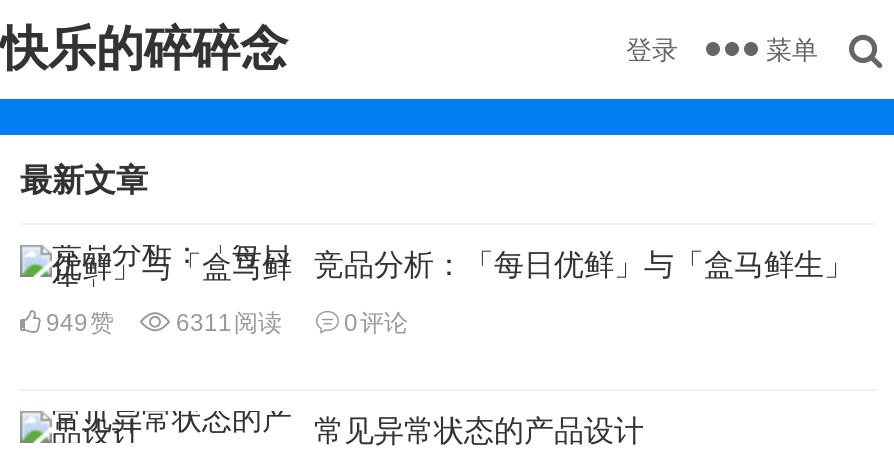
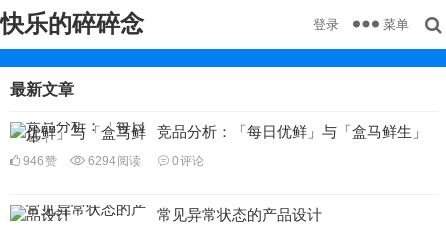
- 949赞
+ 946赞

- 6311阅读
+ 6294阅读
